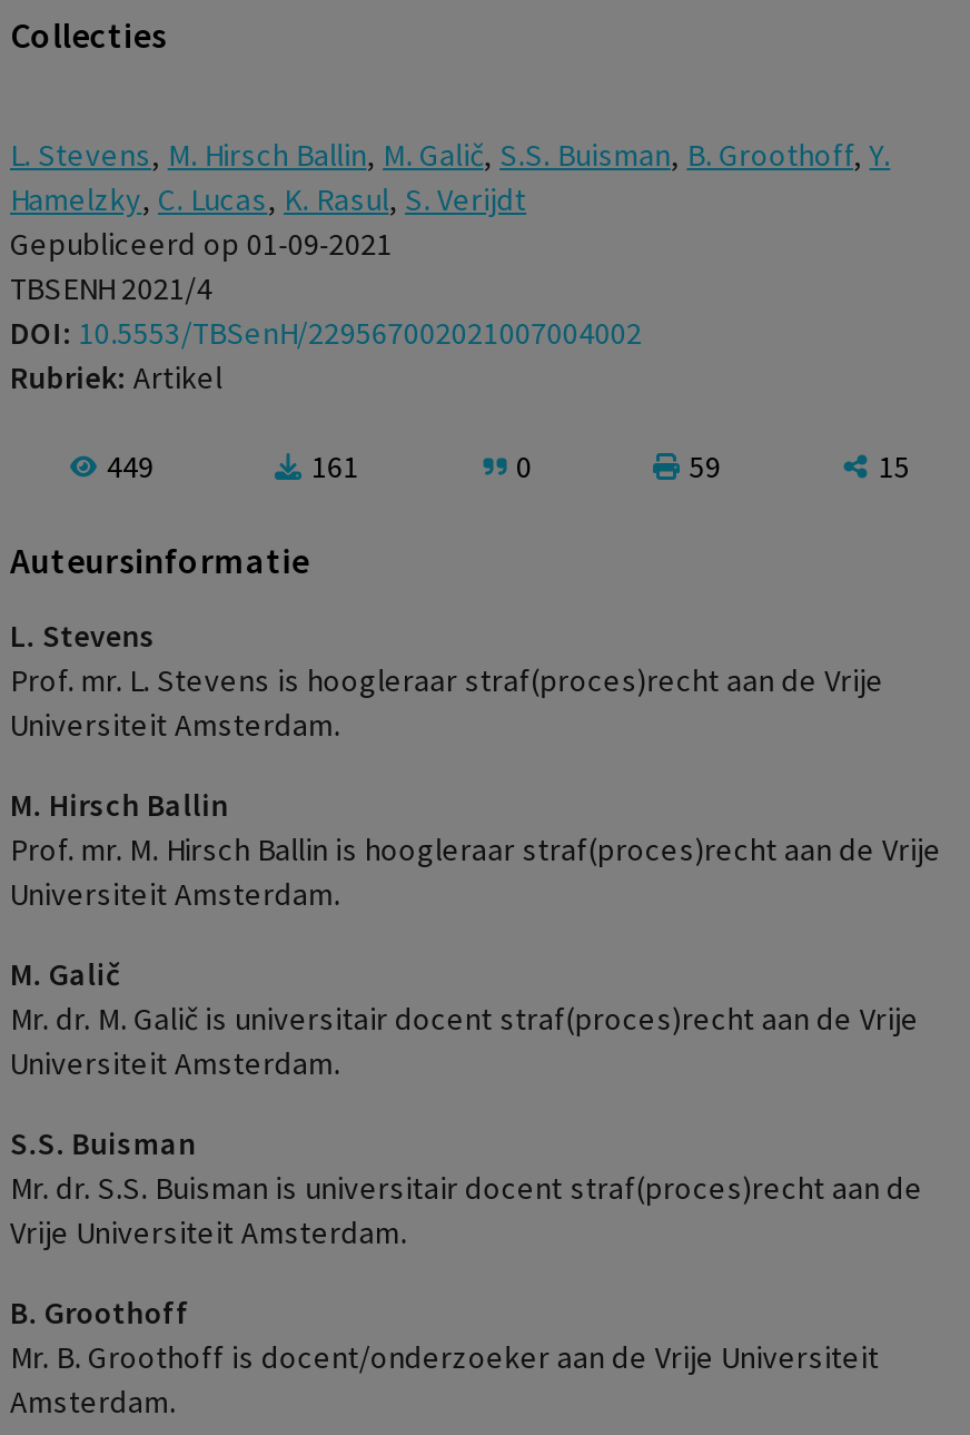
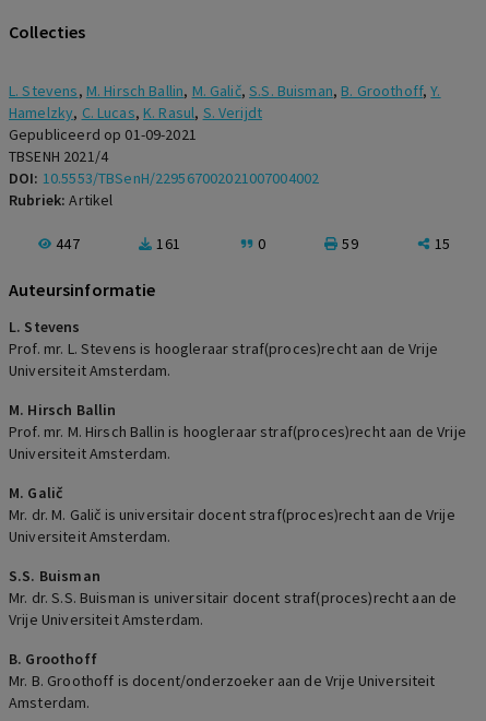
- 449
+ 447
